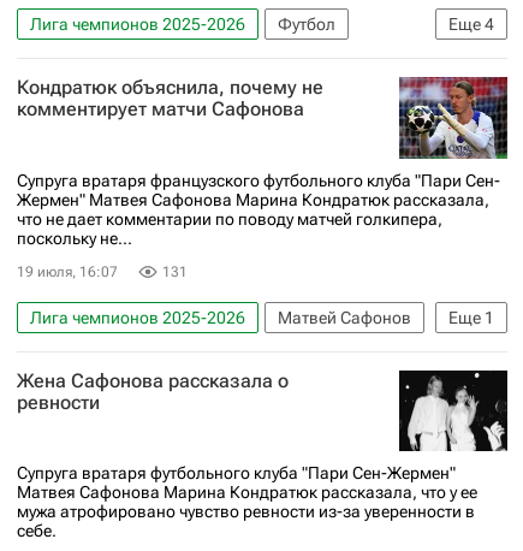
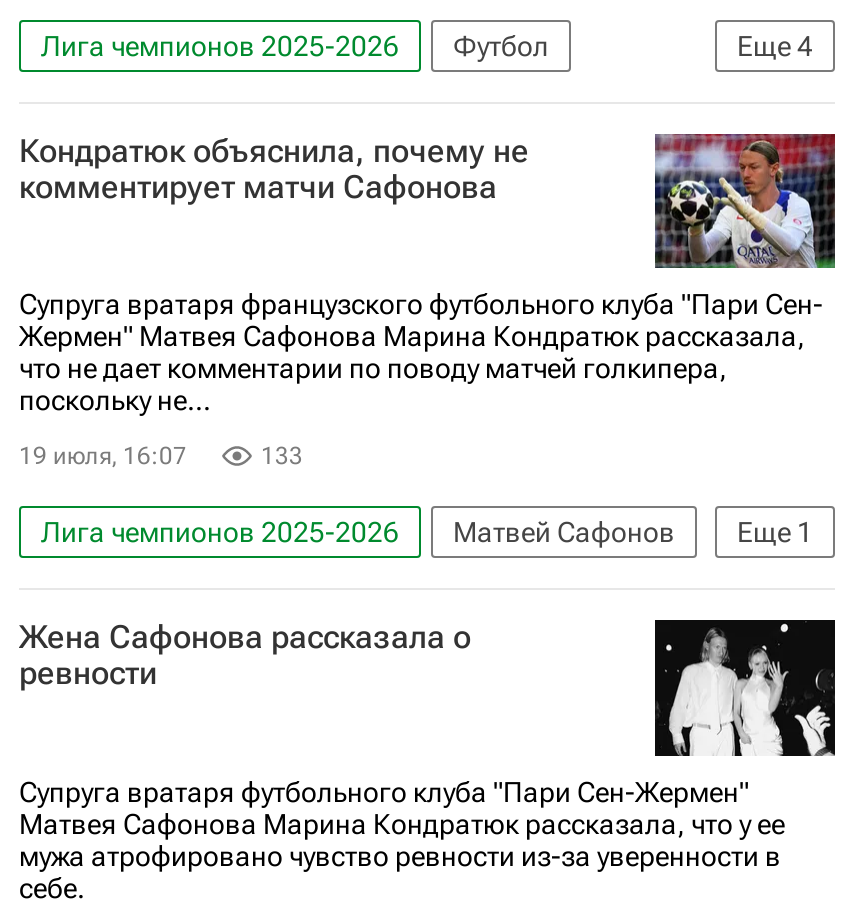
- 131
+ 133
